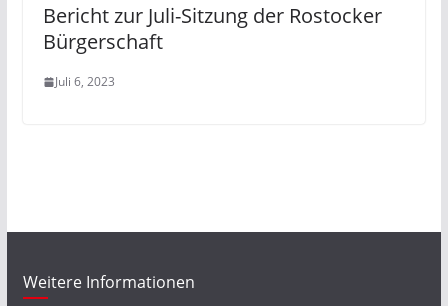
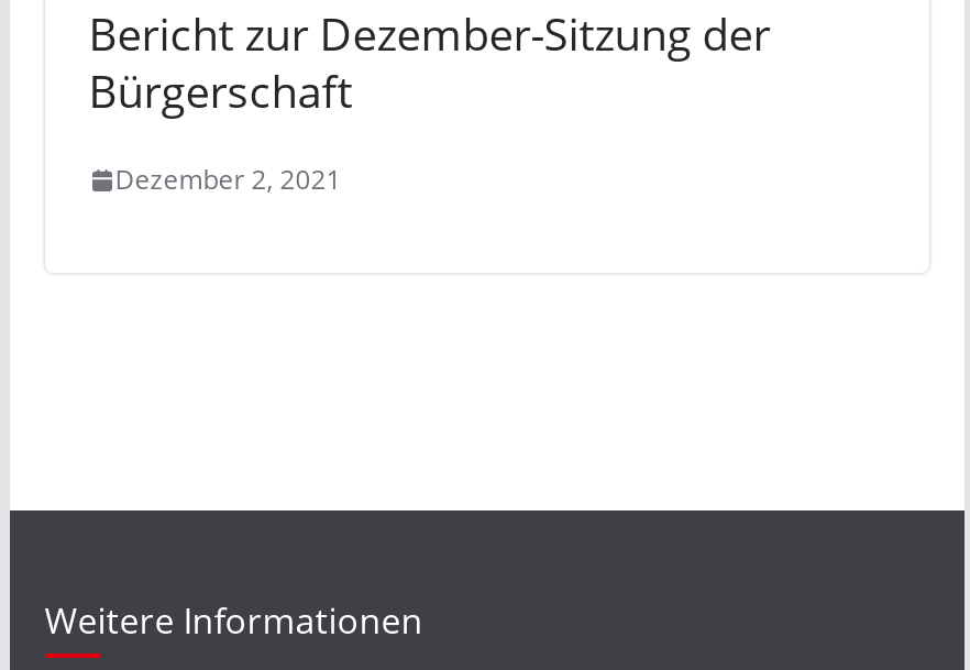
- Bericht zur Juli-Sitzung der Rostocker
+ Bericht zur Dezember-Sitzung der

- Juli 6, 2023
+ Dezember 2, 2021
